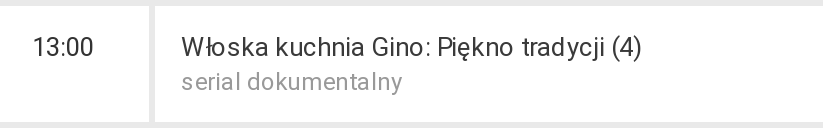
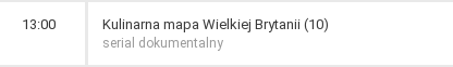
- Włoska kuchnia Gino: Piękno tradycji (4)
+ Kulinarna mapa Wielkiej Brytanii (10)
